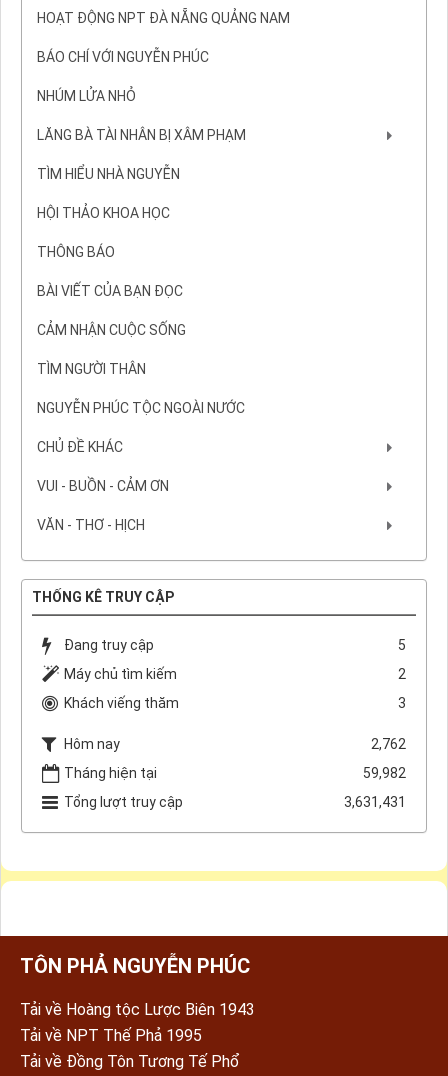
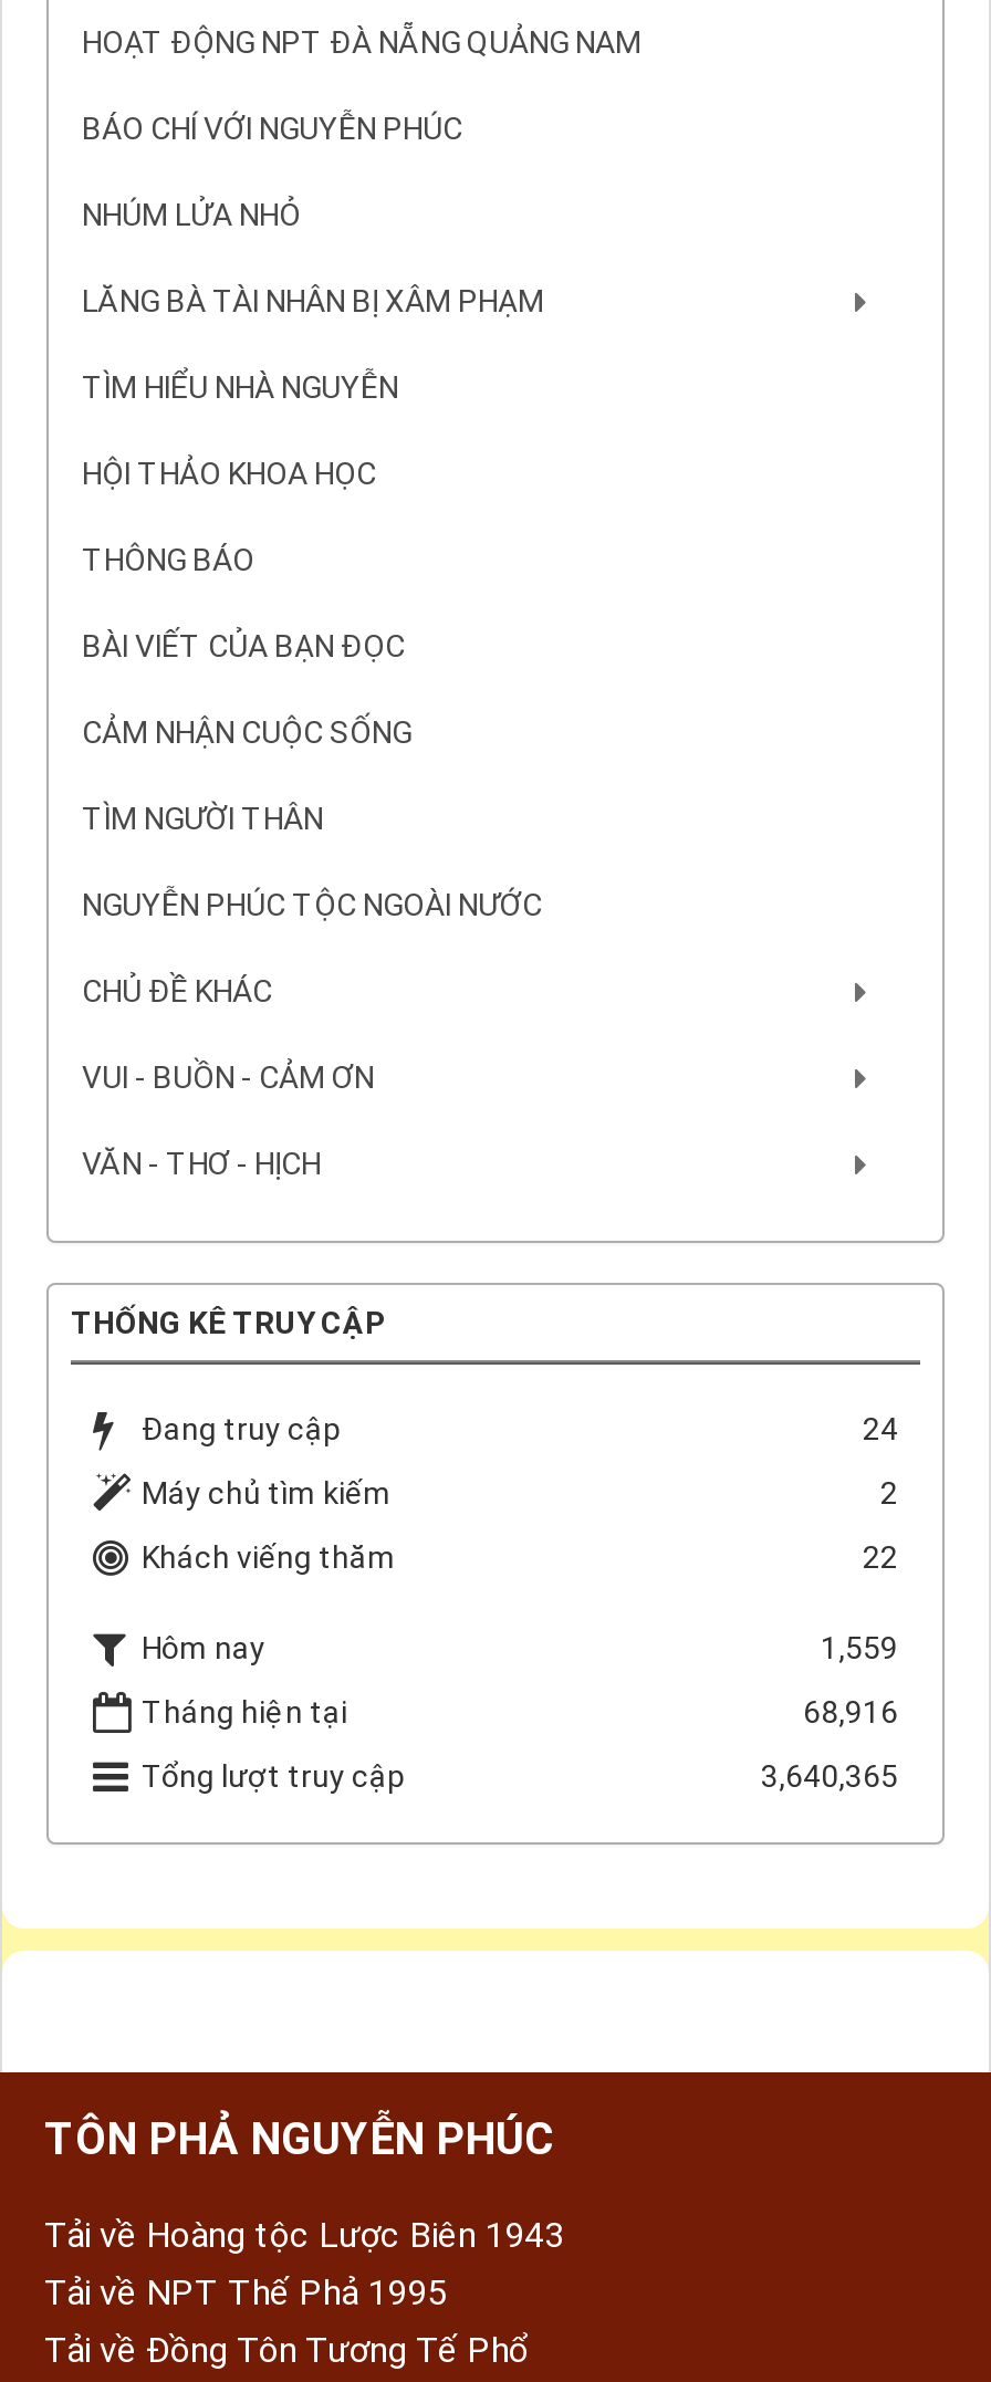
- 5
+ 24

- 3
+ 22

- 2,762
+ 1,559

- 59,982
+ 68,916

- 3,631,431
+ 3,640,365
